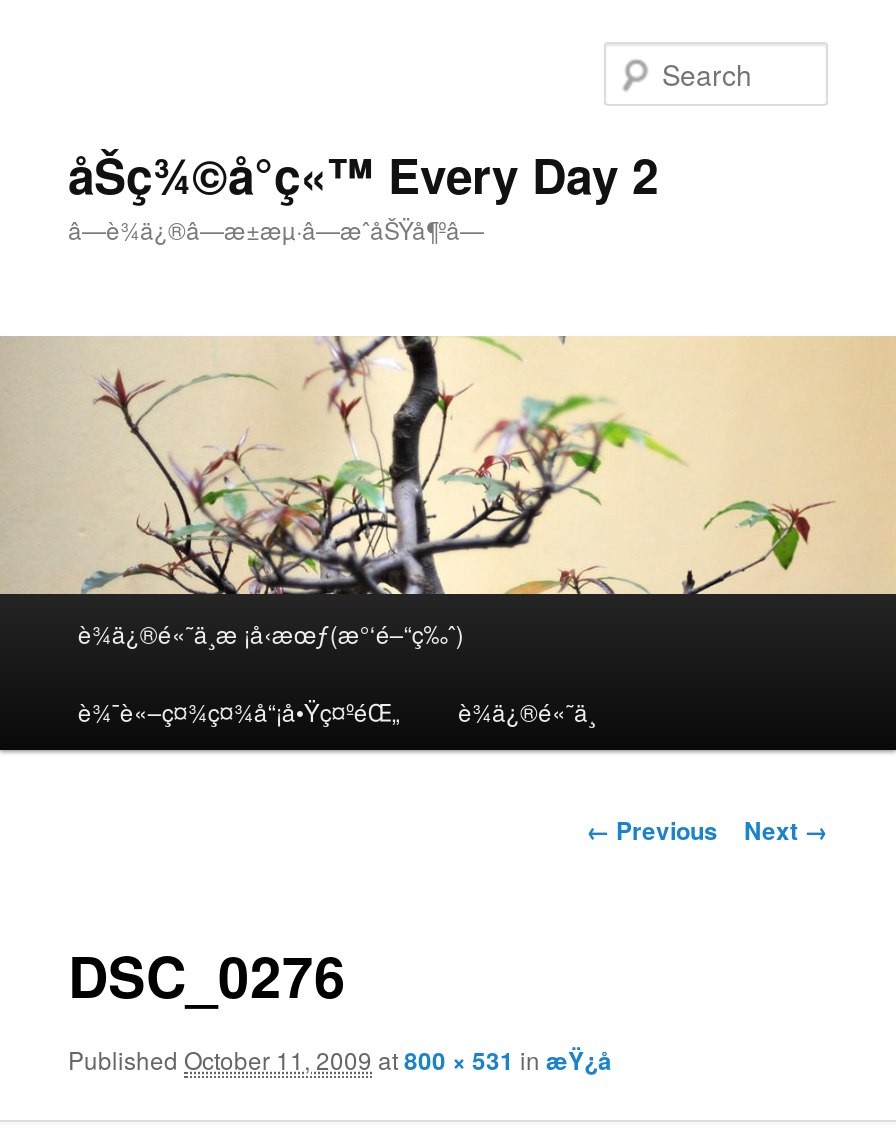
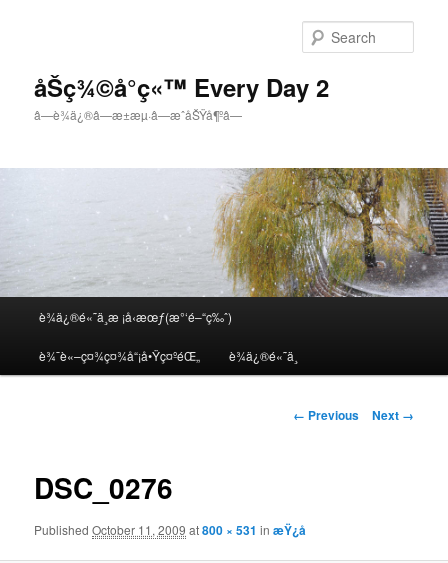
- [image]
+ [image]
